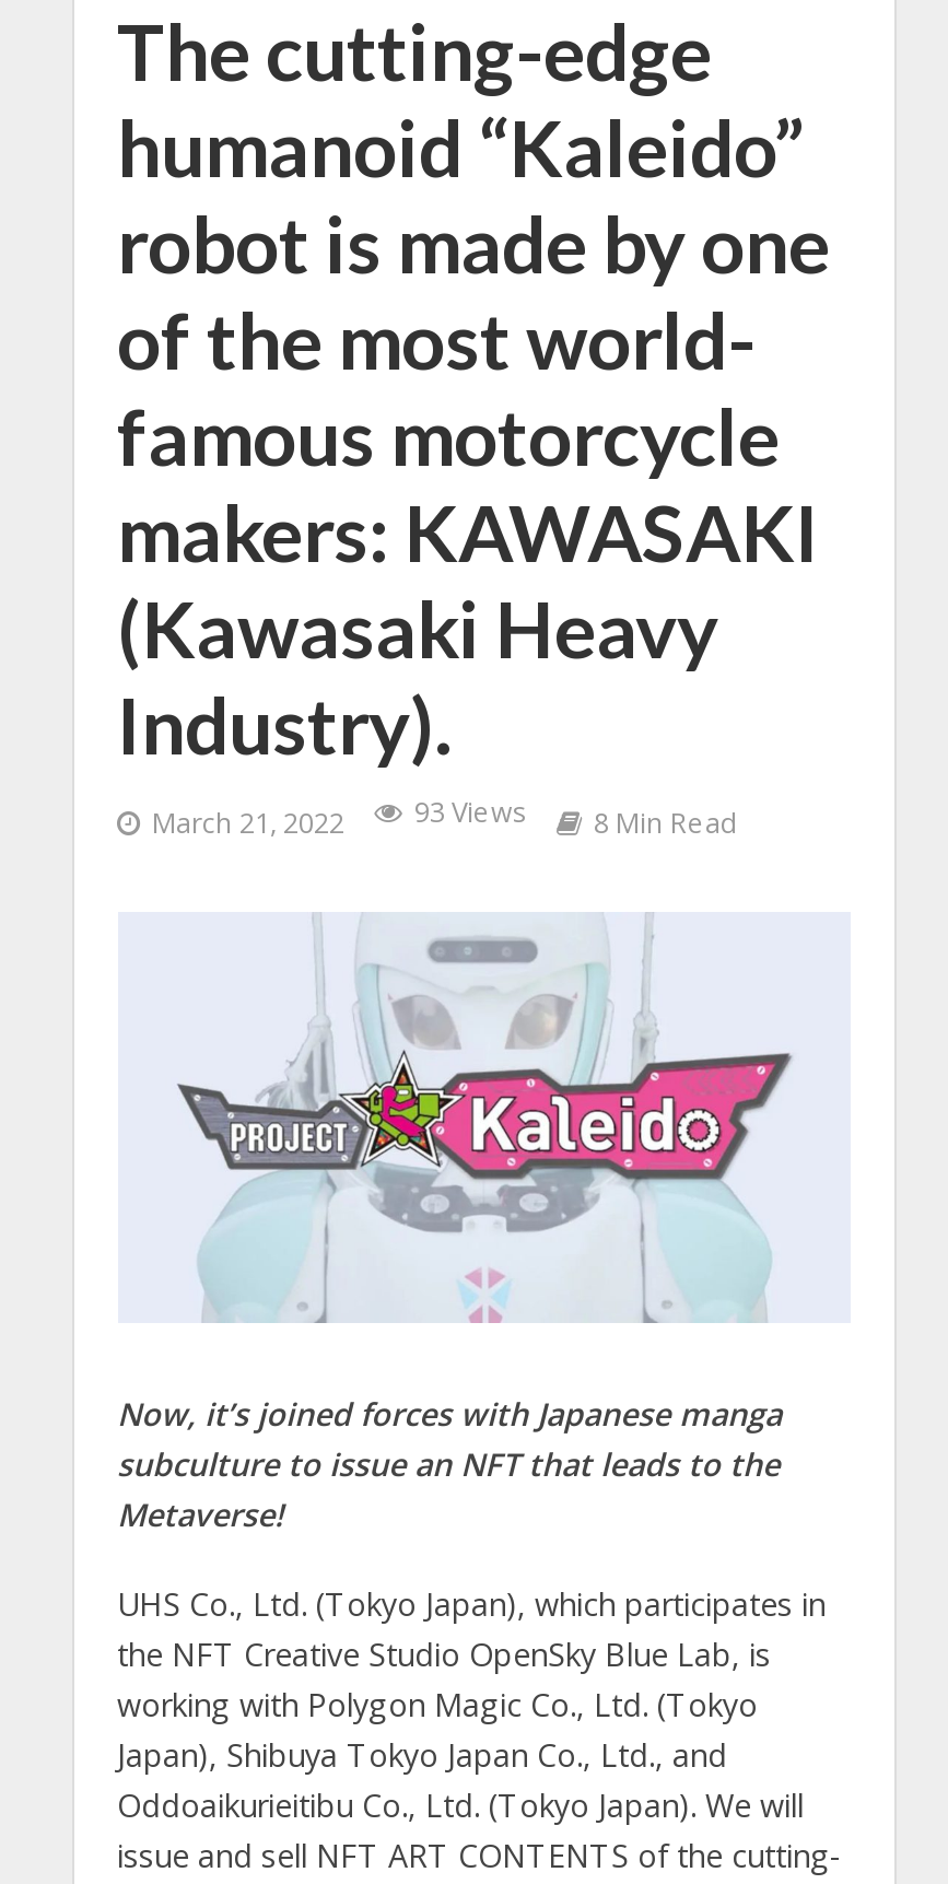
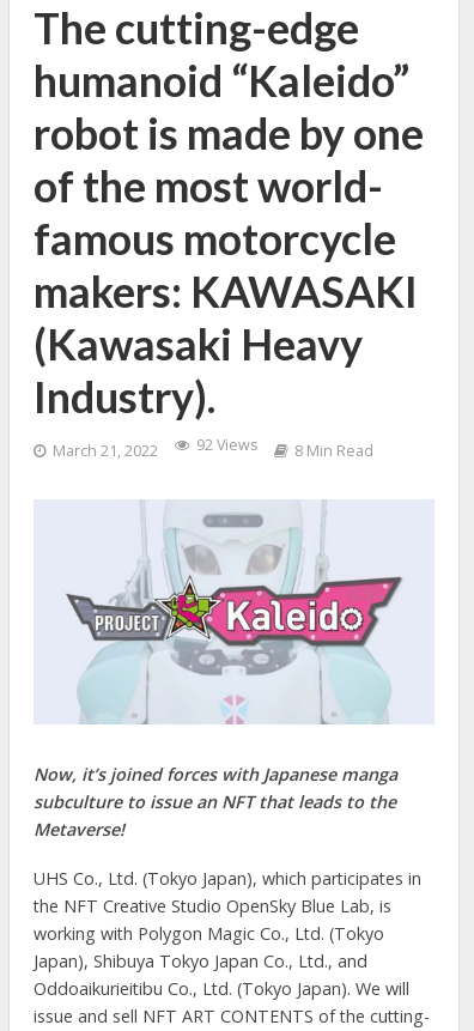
- March 21, 2022 93 Views 8 Min Read
+ March 21, 2022 92 Views 8 Min Read
